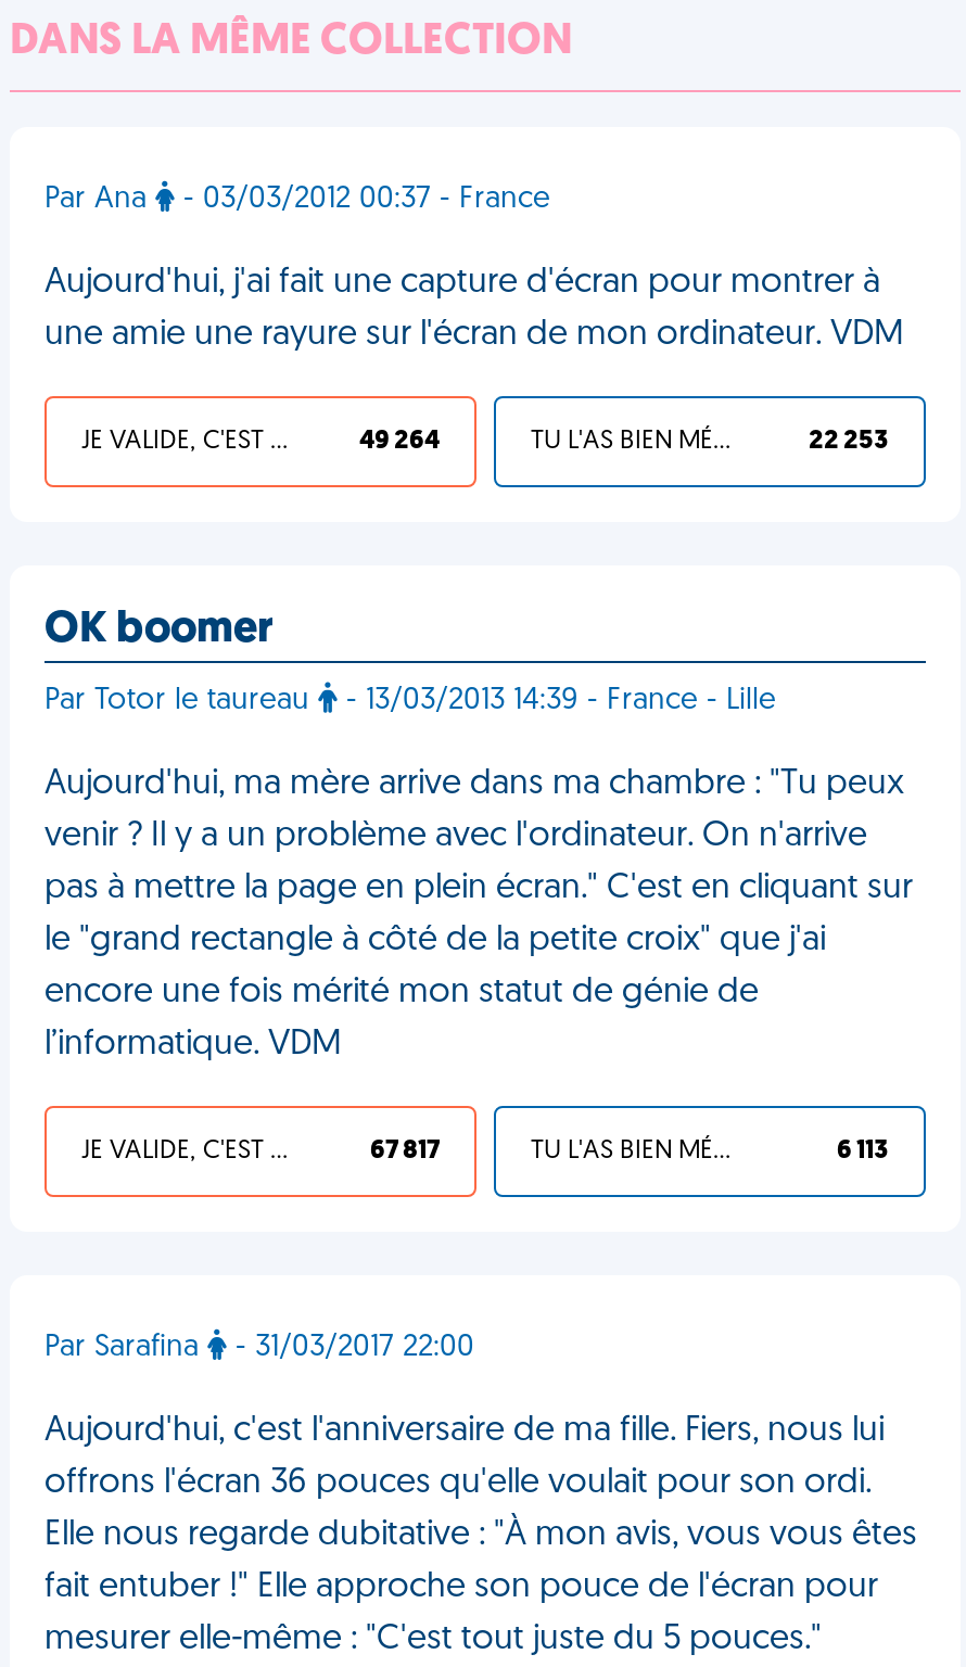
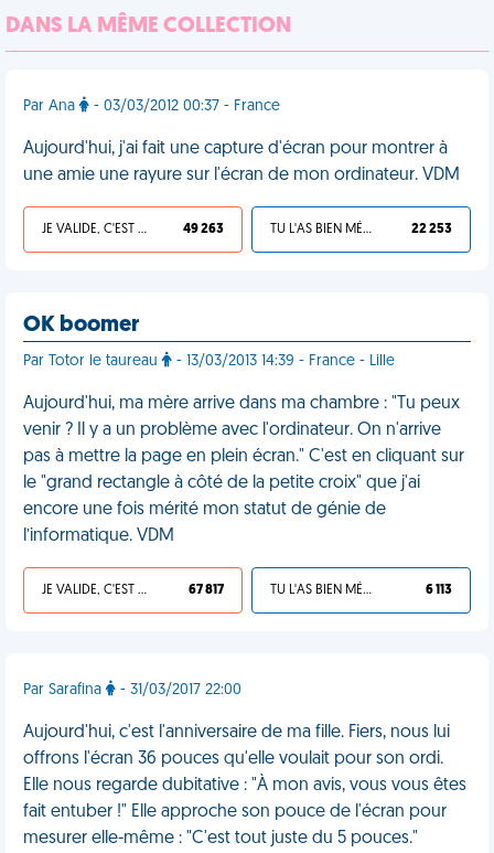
- 49 264
+ 49 263
